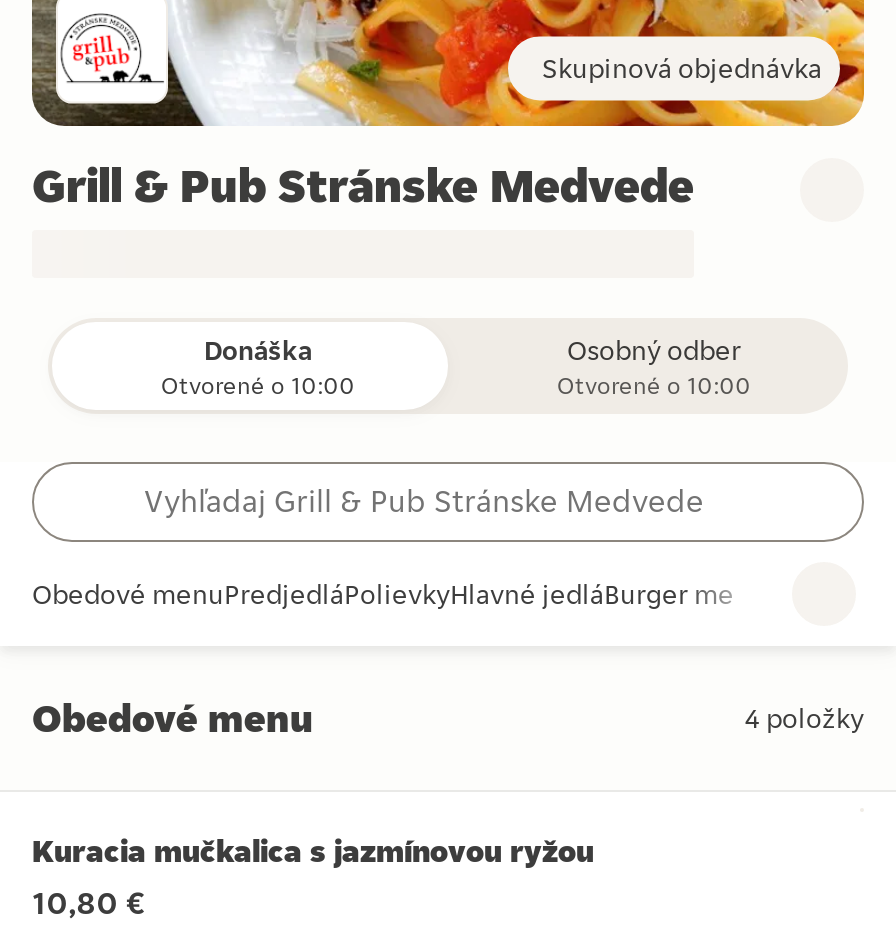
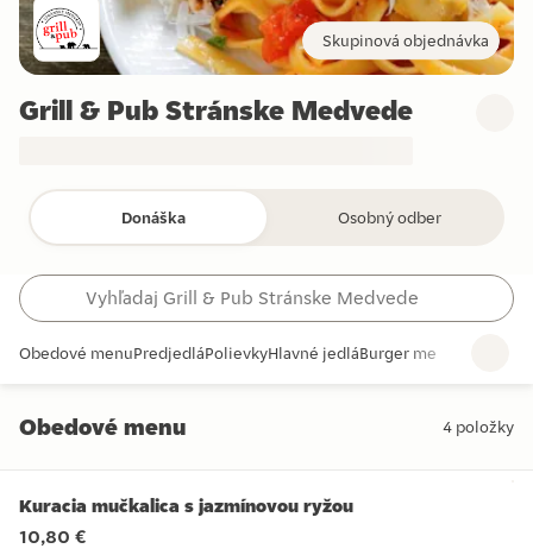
- Otvorené o 10:00

- Otvorené o 10:00
